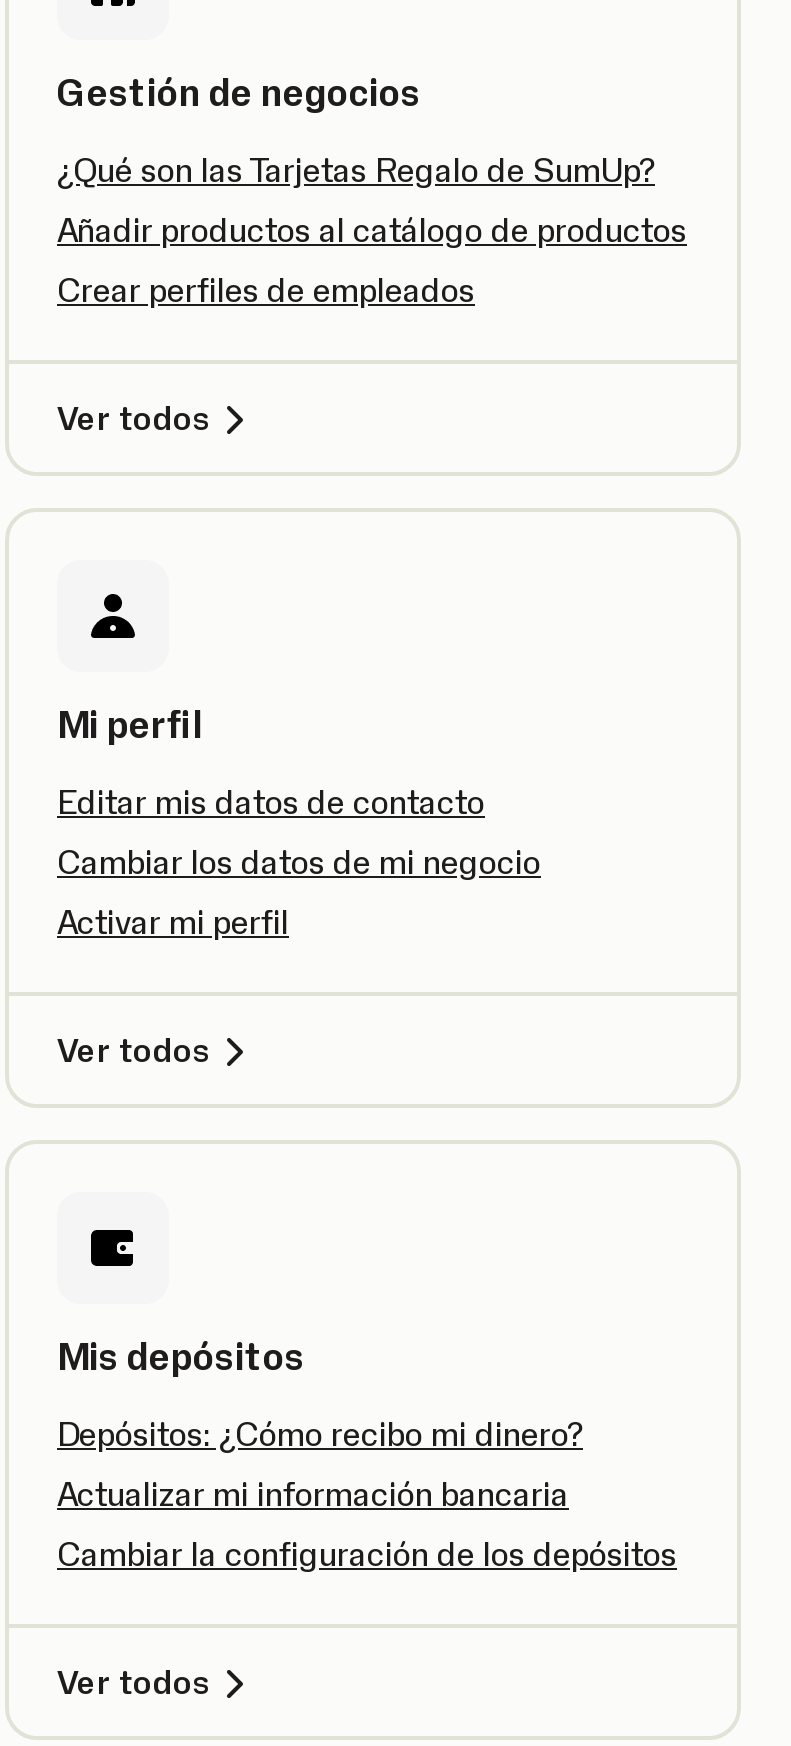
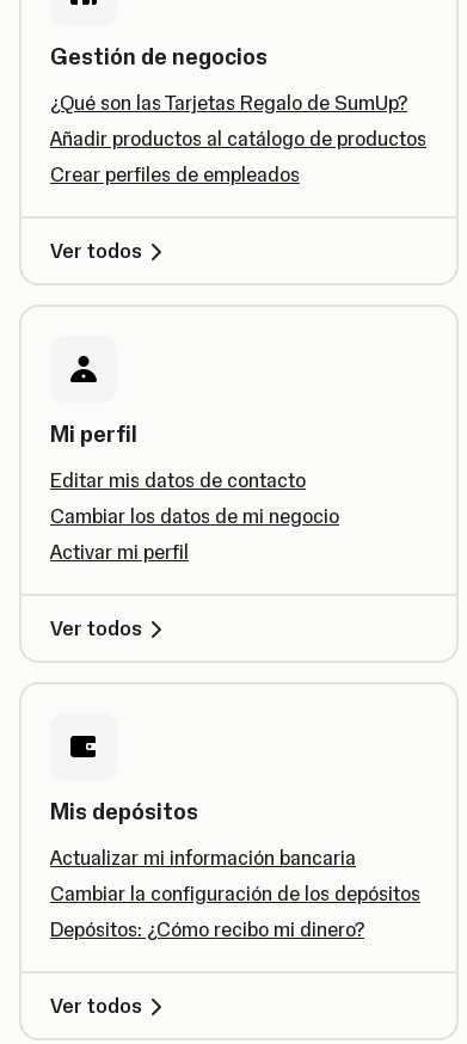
moved down: Depósitos: ¿Cómo recibo mi dinero?

moved up: Actualizar mi información bancaria | Cambiar la configuración de los depósitos
